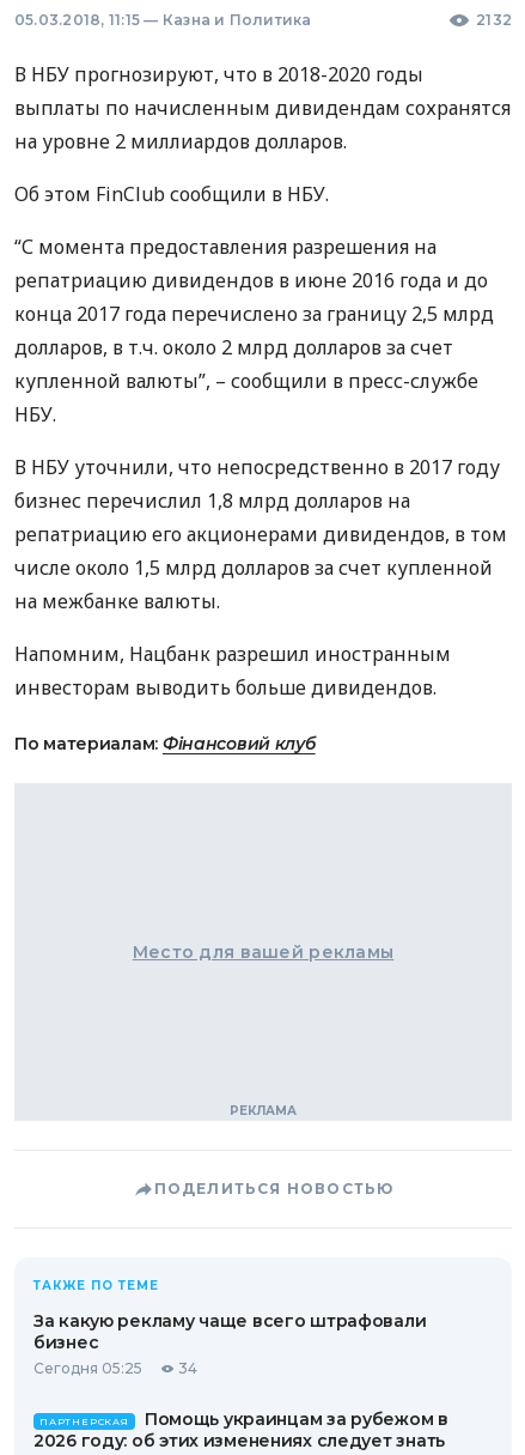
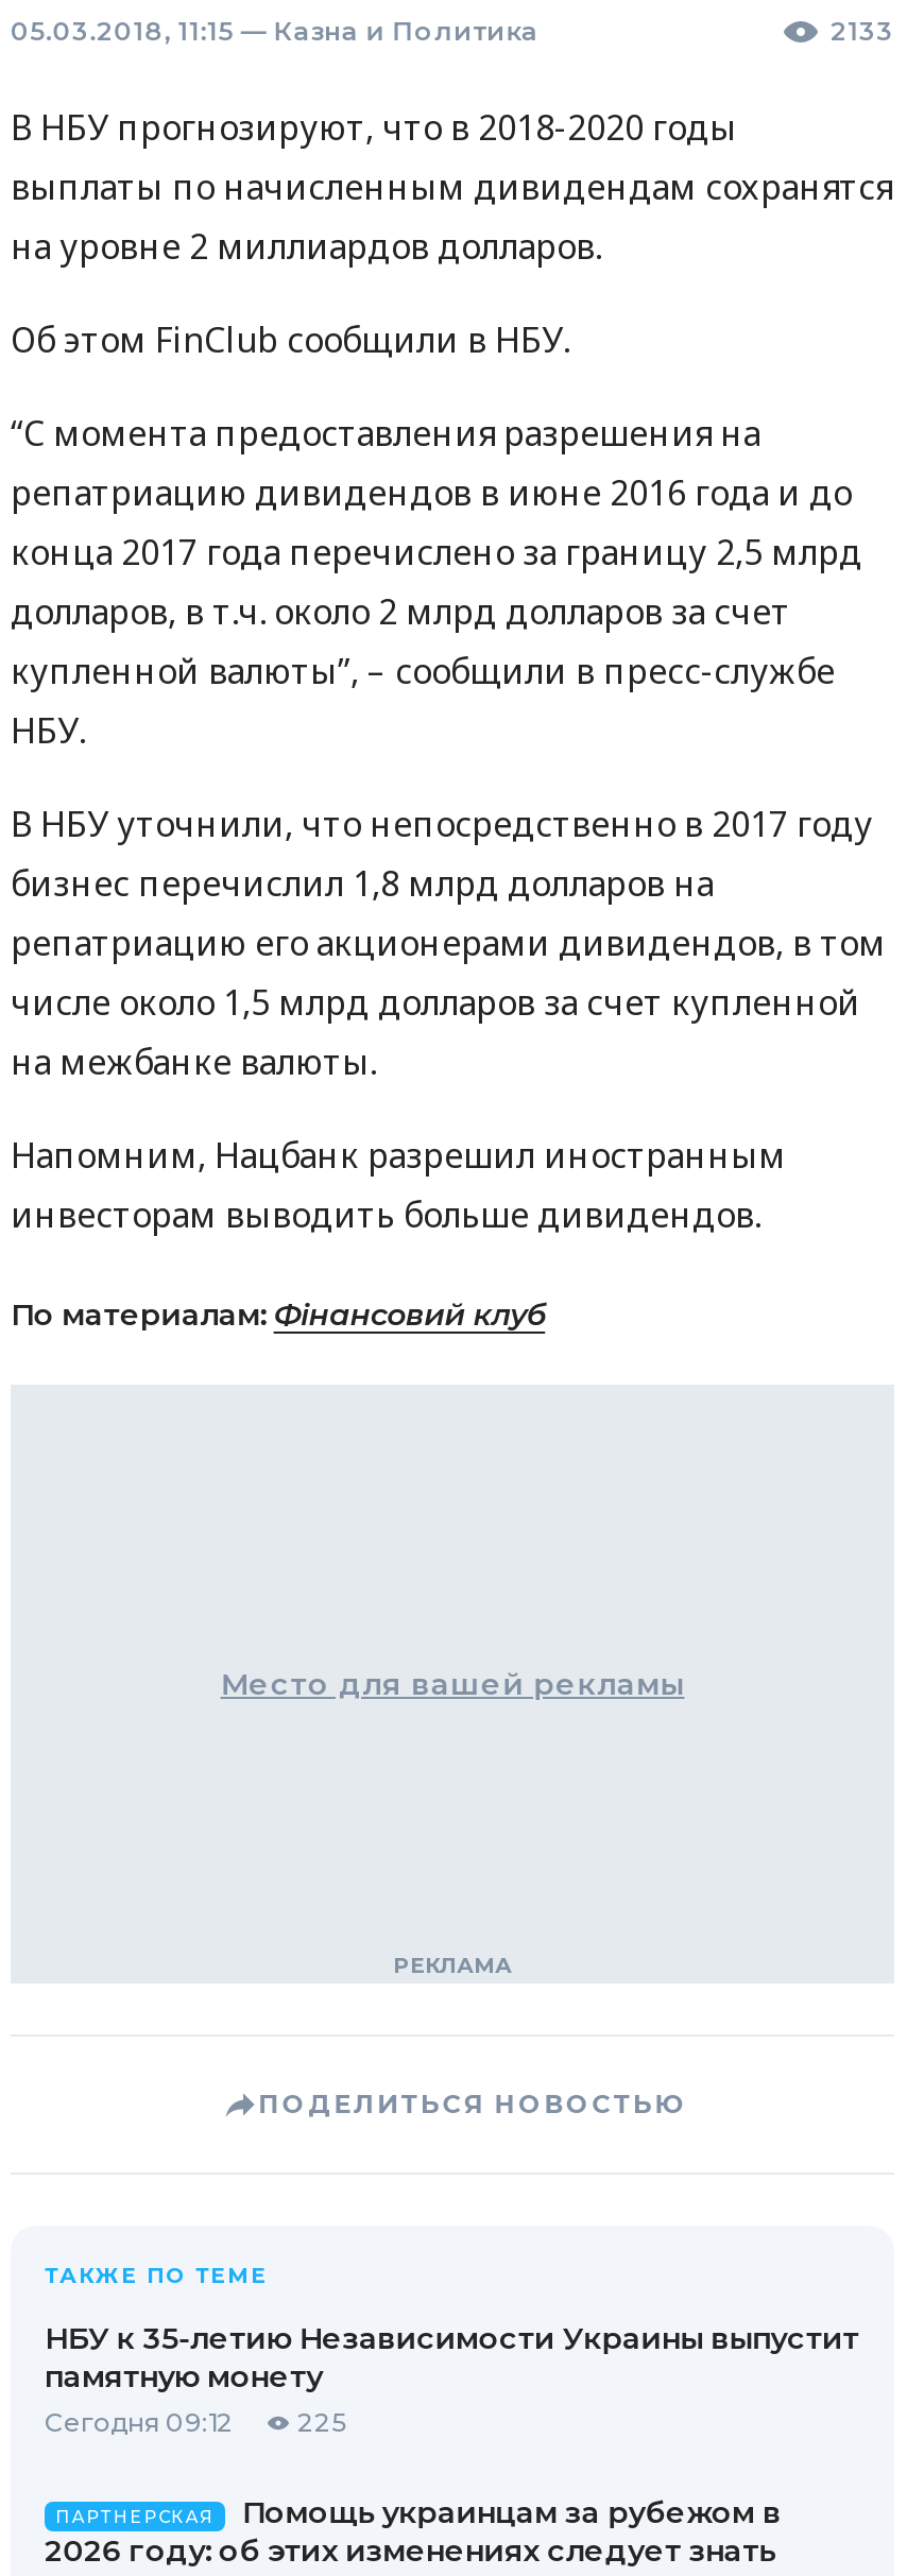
- 2132
+ 2133

- За какую рекламу чаще всего штрафовали
- бизнес
- Сегодня 05:25
- 34
+ НБУ к 35-летию Независимости Украины выпустит
+ памятную монету
+ Сегодня 09:12
+ 225
